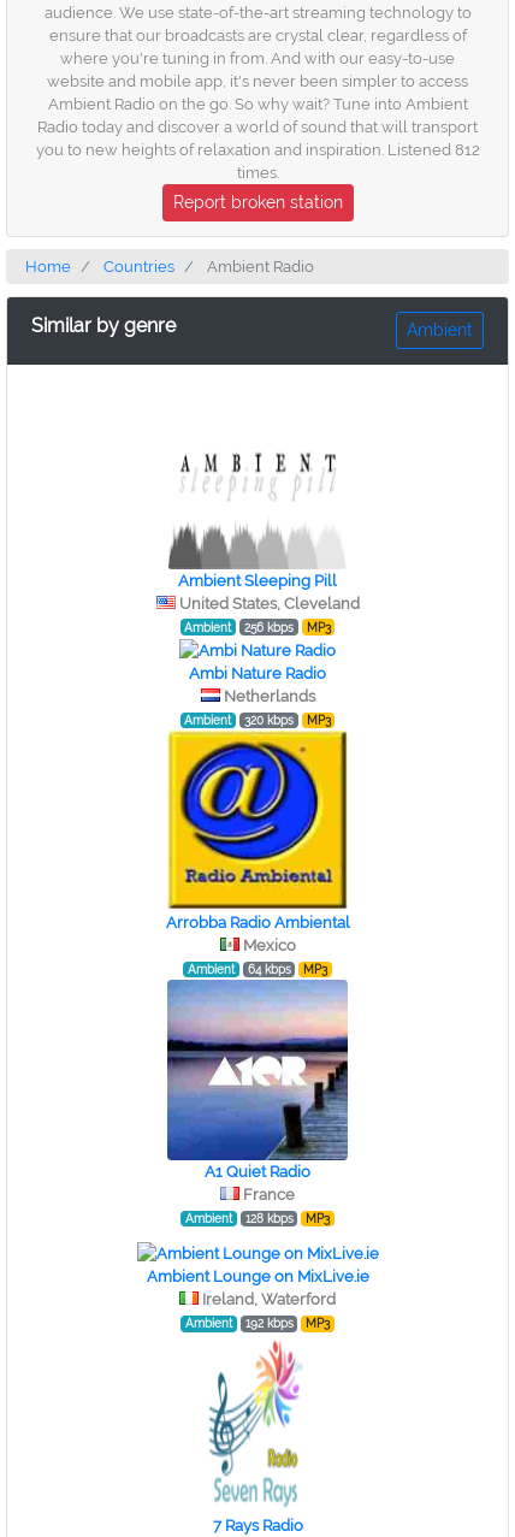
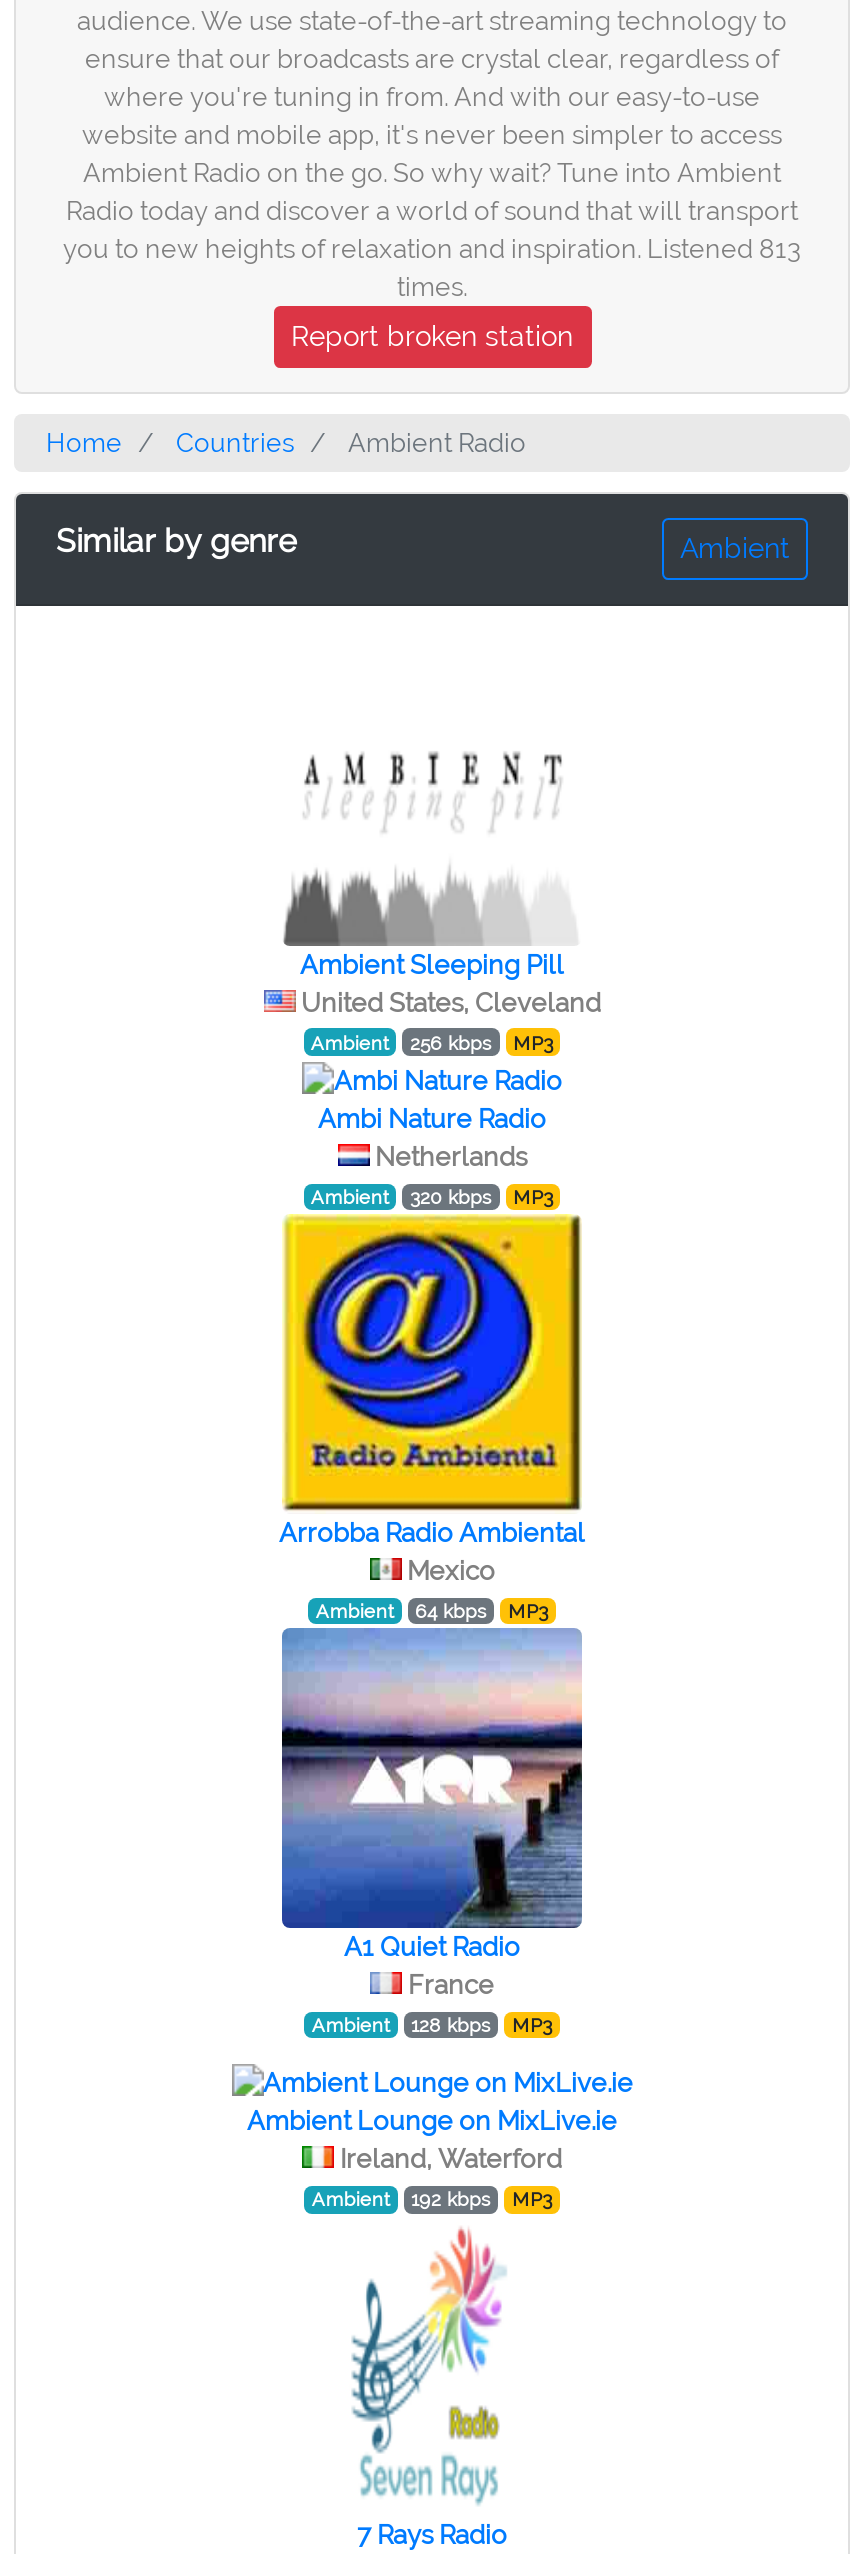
- you to new heights of relaxation and inspiration. Listened 812
+ you to new heights of relaxation and inspiration. Listened 813
